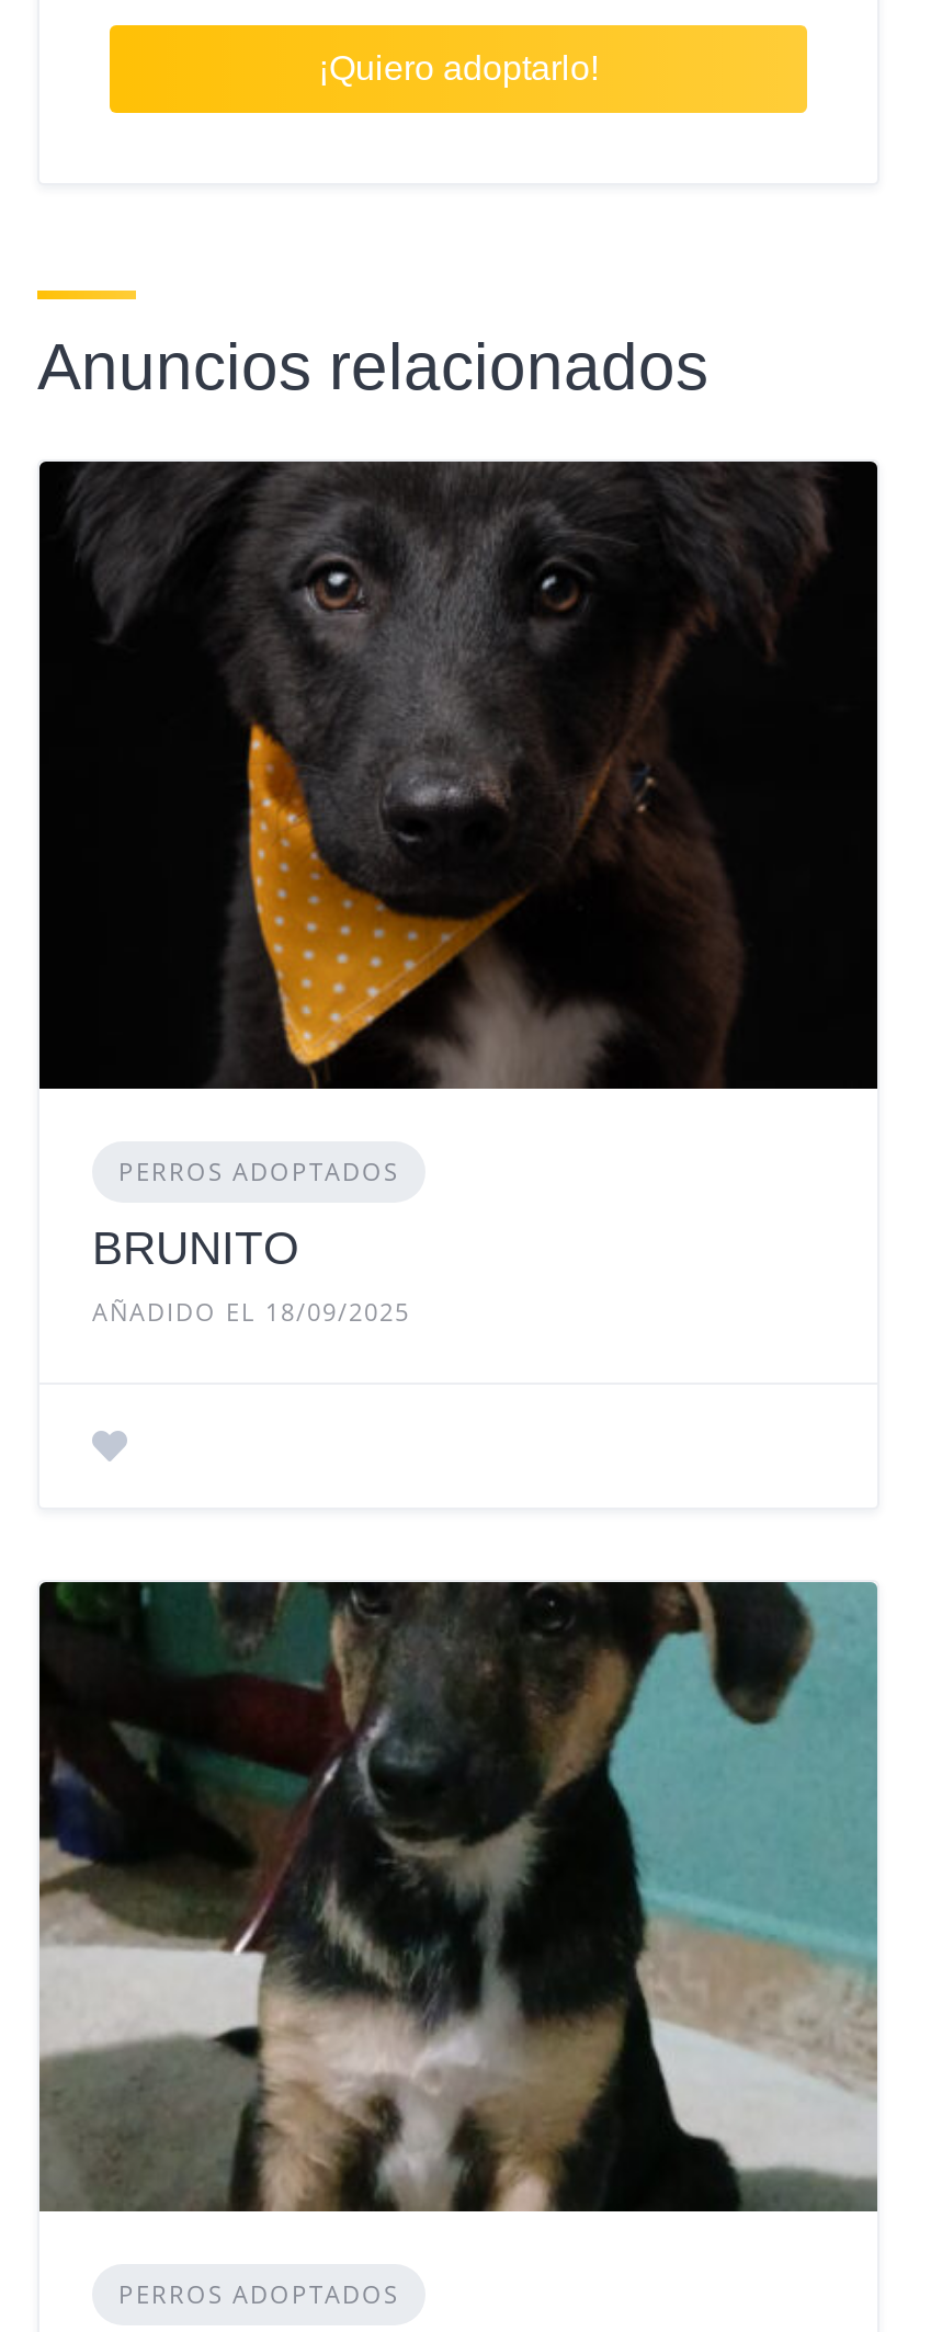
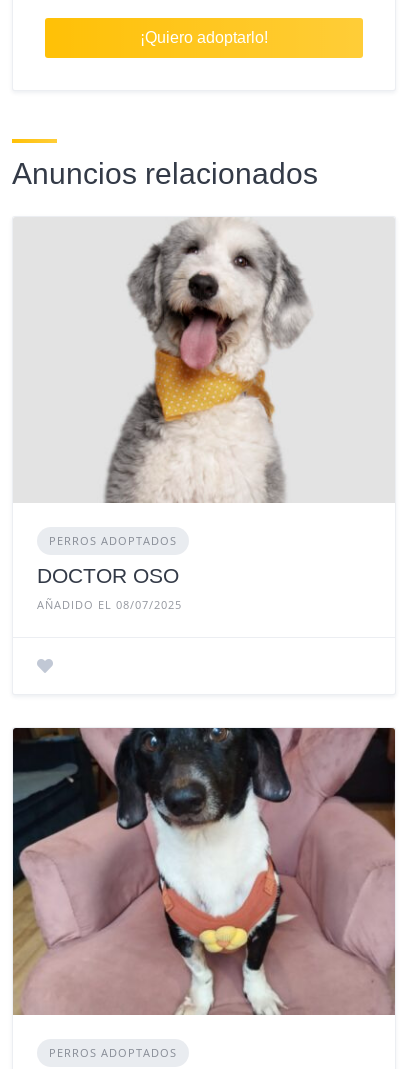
- [image]
+ [image]

- BRUNITO
- AÑADIDO EL 18/09/2025
+ DOCTOR OSO
+ AÑADIDO EL 08/07/2025

- [image]
+ [image]
